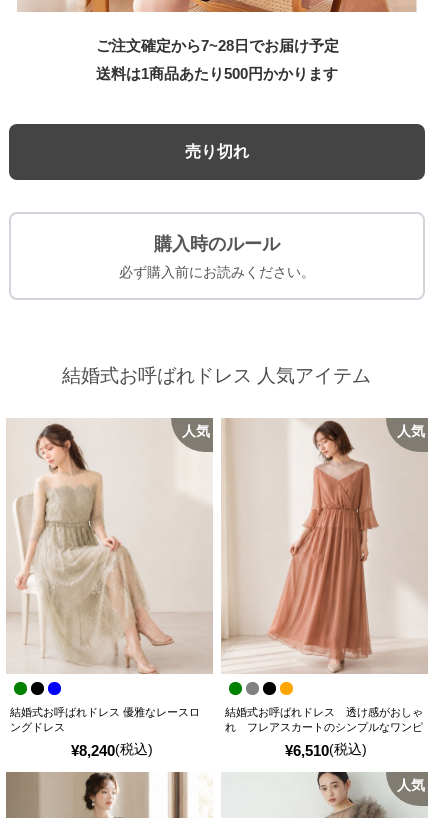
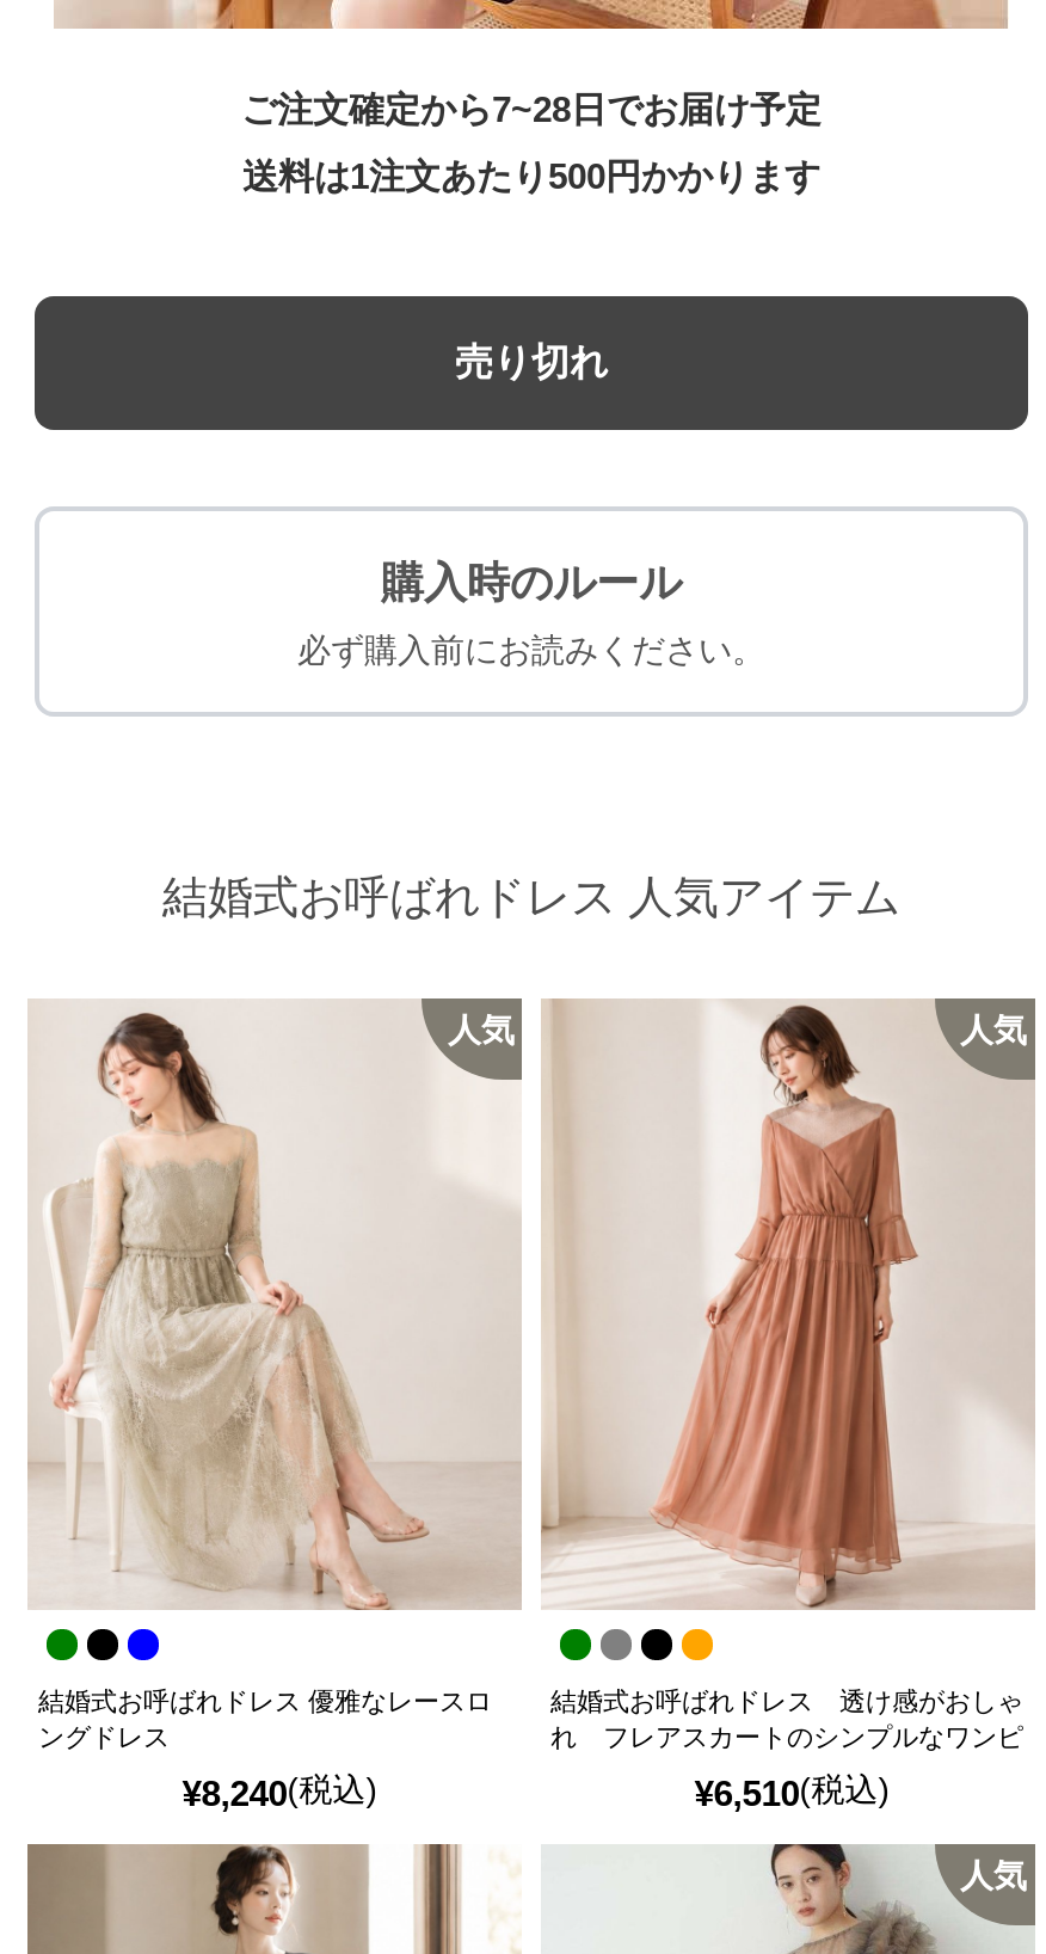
- 送料は1商品あたり500円かかります
+ 送料は1注文あたり500円かかります
